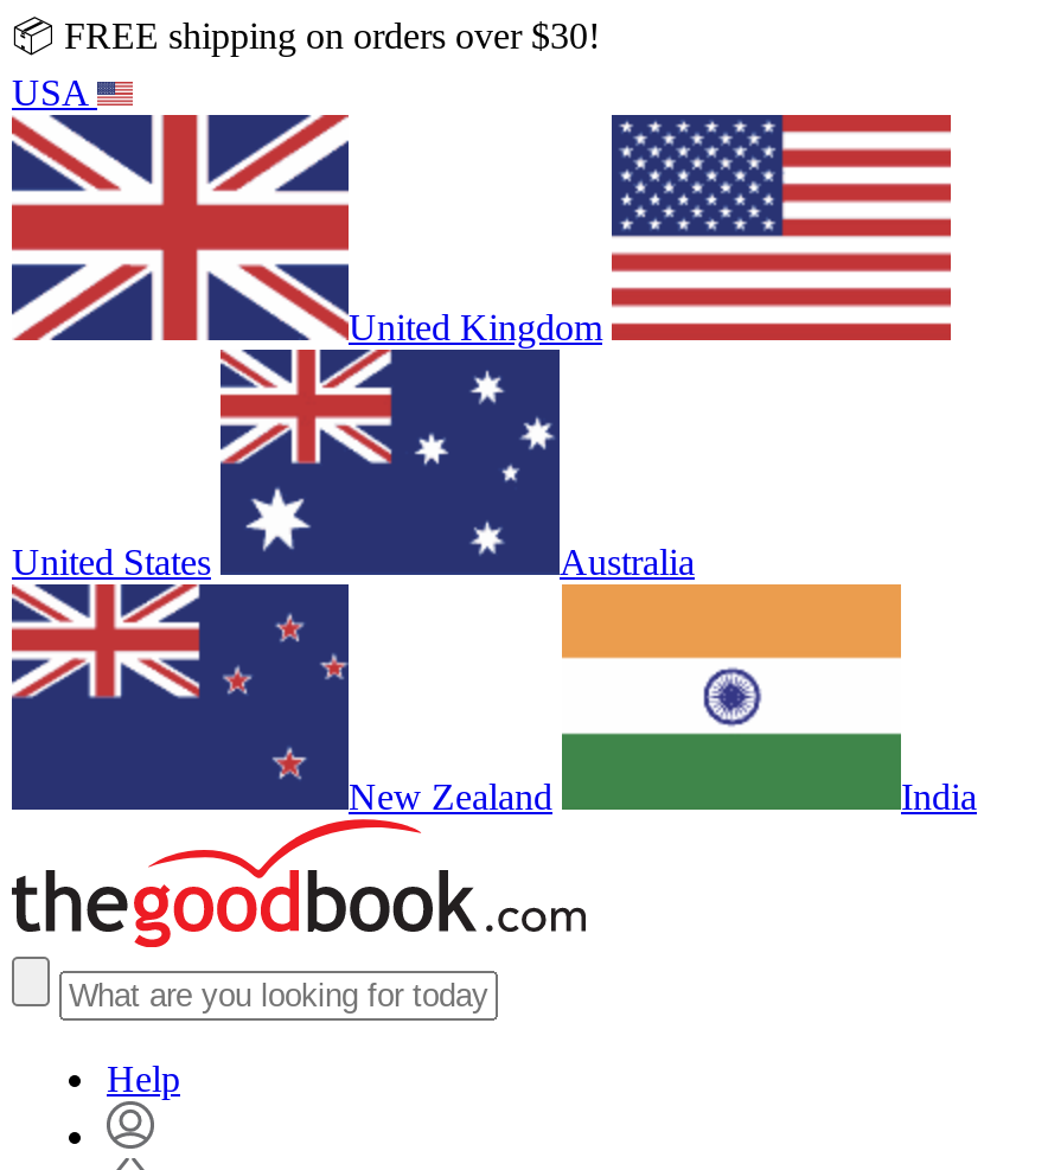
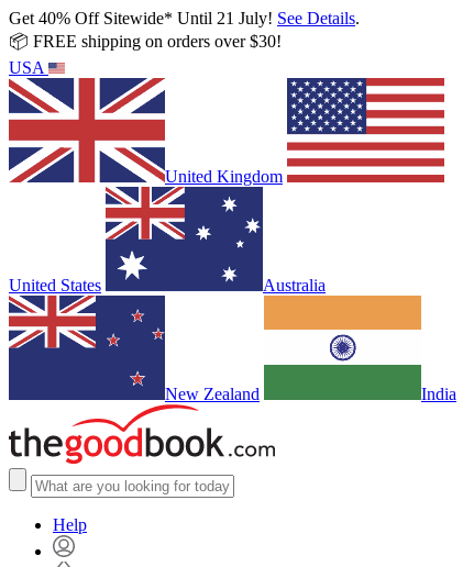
+ Get 40% Off Sitewide* Until 21 July! See Details.
